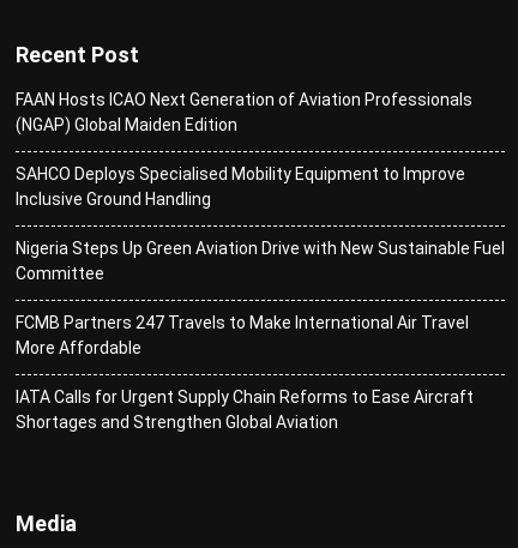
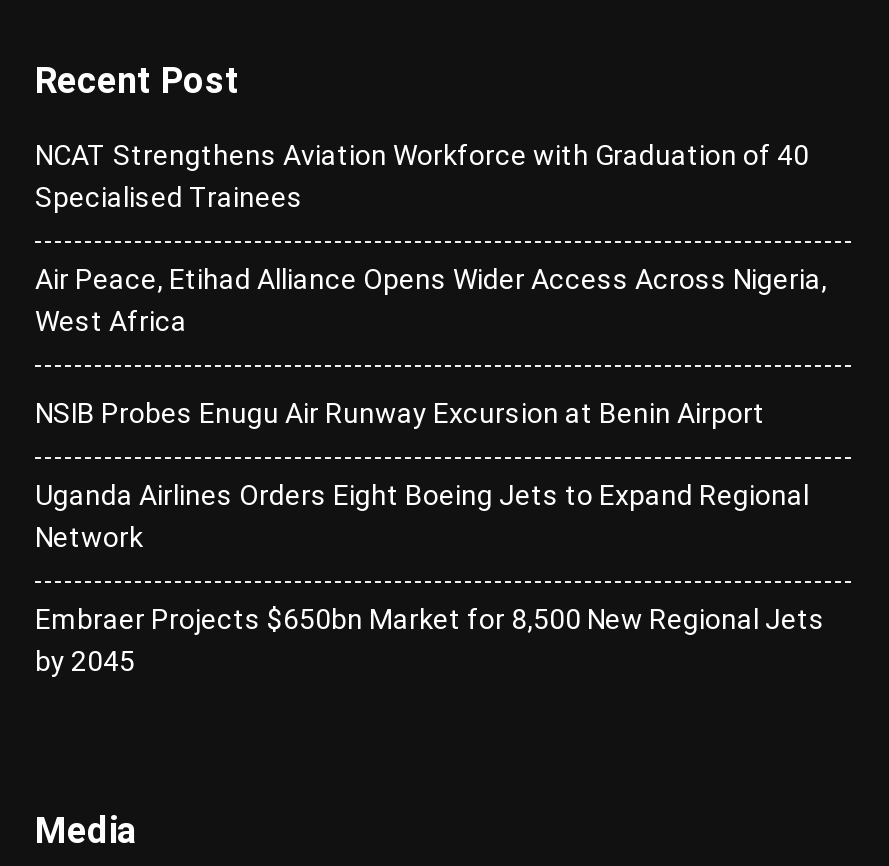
- FAAN Hosts ICAO Next Generation of Aviation Professionals
- (NGAP) Global Maiden Edition
+ NCAT Strengthens Aviation Workforce with Graduation of 40
+ Specialised Trainees

- SAHCO Deploys Specialised Mobility Equipment to Improve
- Inclusive Ground Handling
+ Air Peace, Etihad Alliance Opens Wider Access Across Nigeria,
+ West Africa

- Nigeria Steps Up Green Aviation Drive with New Sustainable Fuel
- Committee
+ NSIB Probes Enugu Air Runway Excursion at Benin Airport

- FCMB Partners 247 Travels to Make International Air Travel
- More Affordable
+ Uganda Airlines Orders Eight Boeing Jets to Expand Regional
+ Network

- IATA Calls for Urgent Supply Chain Reforms to Ease Aircraft
- Shortages and Strengthen Global Aviation
+ Embraer Projects $650bn Market for 8,500 New Regional Jets
+ by 2045
